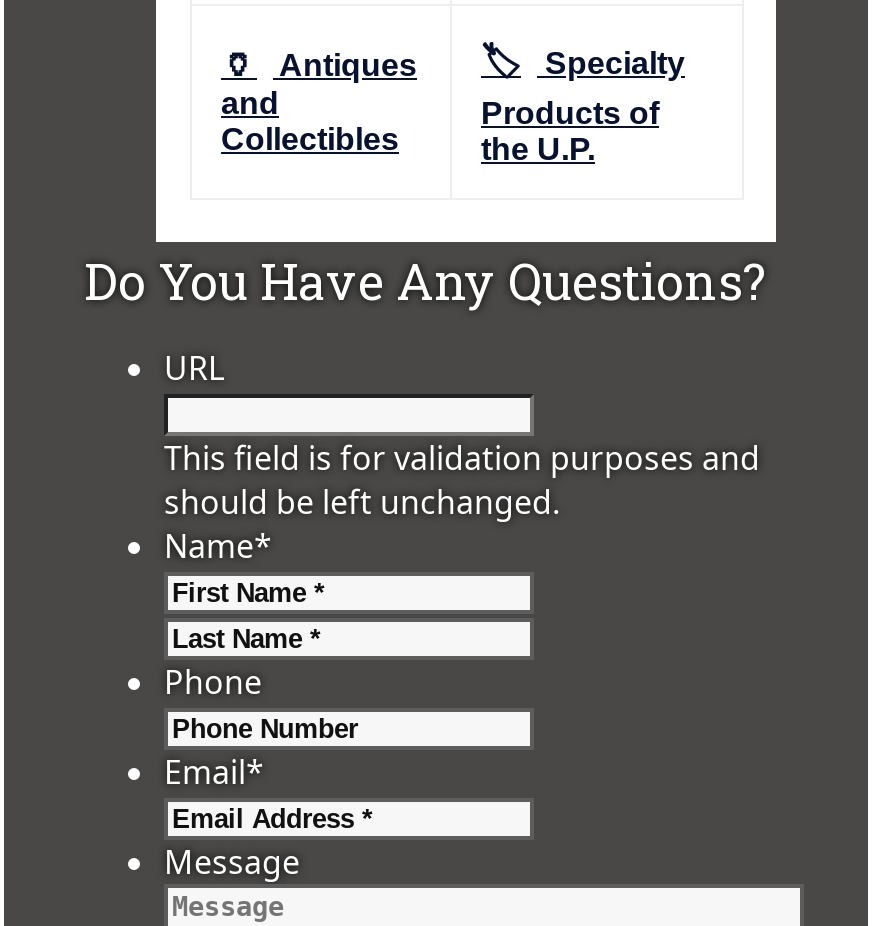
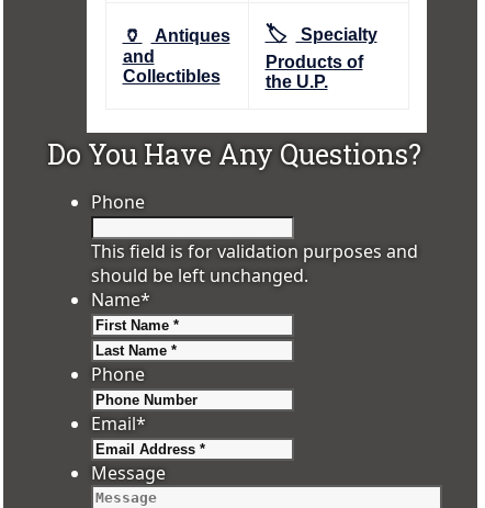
- URL
+ Phone
